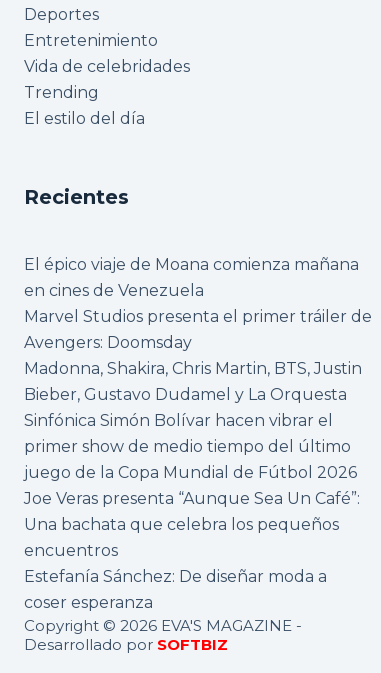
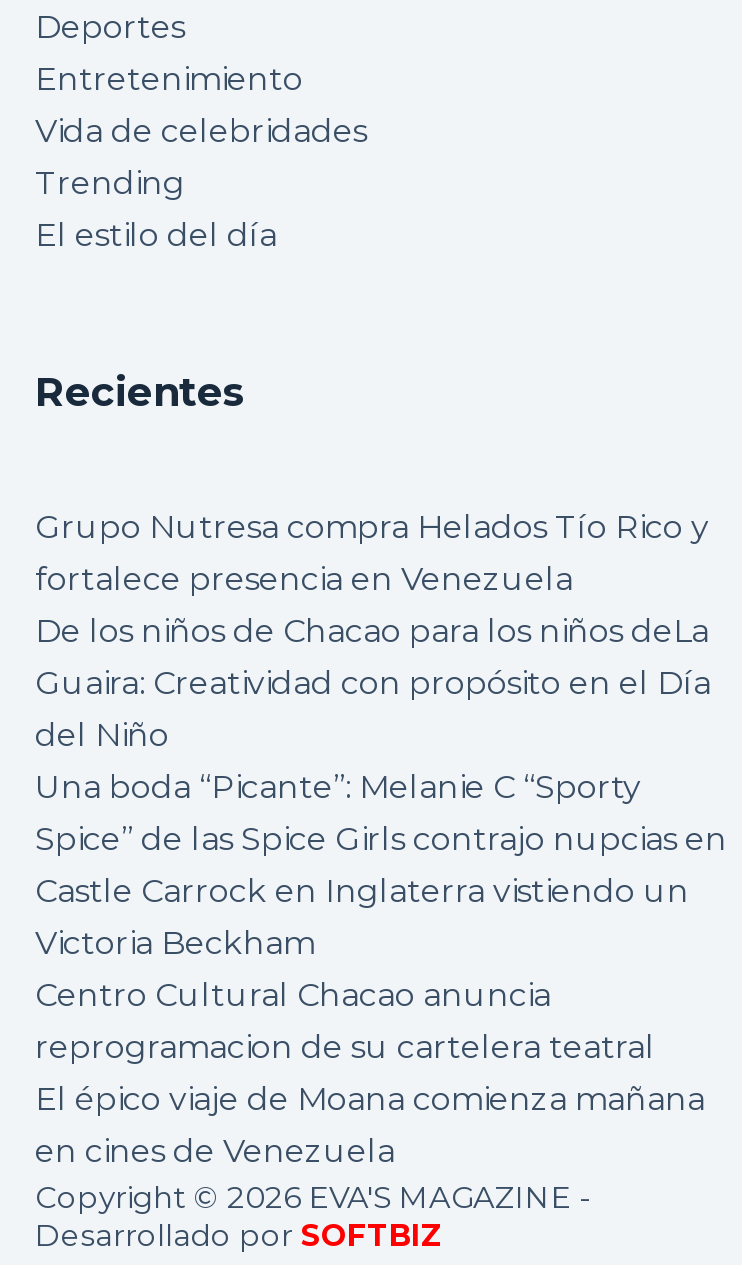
+ Grupo Nutresa compra Helados Tío Rico y
+ fortalece presencia en Venezuela
+ De los niños de Chacao para los niños deLa
+ Guaira: Creatividad con propósito en el Día
+ del Niño
+ Una boda “Picante”: Melanie C “Sporty
+ Spice” de las Spice Girls contrajo nupcias en
+ Castle Carrock en Inglaterra vistiendo un
+ Victoria Beckham
+ Centro Cultural Chacao anuncia
+ reprogramacion de su cartelera teatral

moved down: El épico viaje de Moana comienza mañana | en cines de Venezuela

- Marvel Studios presenta el primer tráiler de
- Avengers: Doomsday
- Madonna, Shakira, Chris Martin, BTS, Justin
- Bieber, Gustavo Dudamel y La Orquesta
- Sinfónica Simón Bolívar hacen vibrar el
- primer show de medio tiempo del último
- juego de la Copa Mundial de Fútbol 2026
- Joe Veras presenta “Aunque Sea Un Café”:
- Una bachata que celebra los pequeños
- encuentros
- Estefanía Sánchez: De diseñar moda a
- coser esperanza
